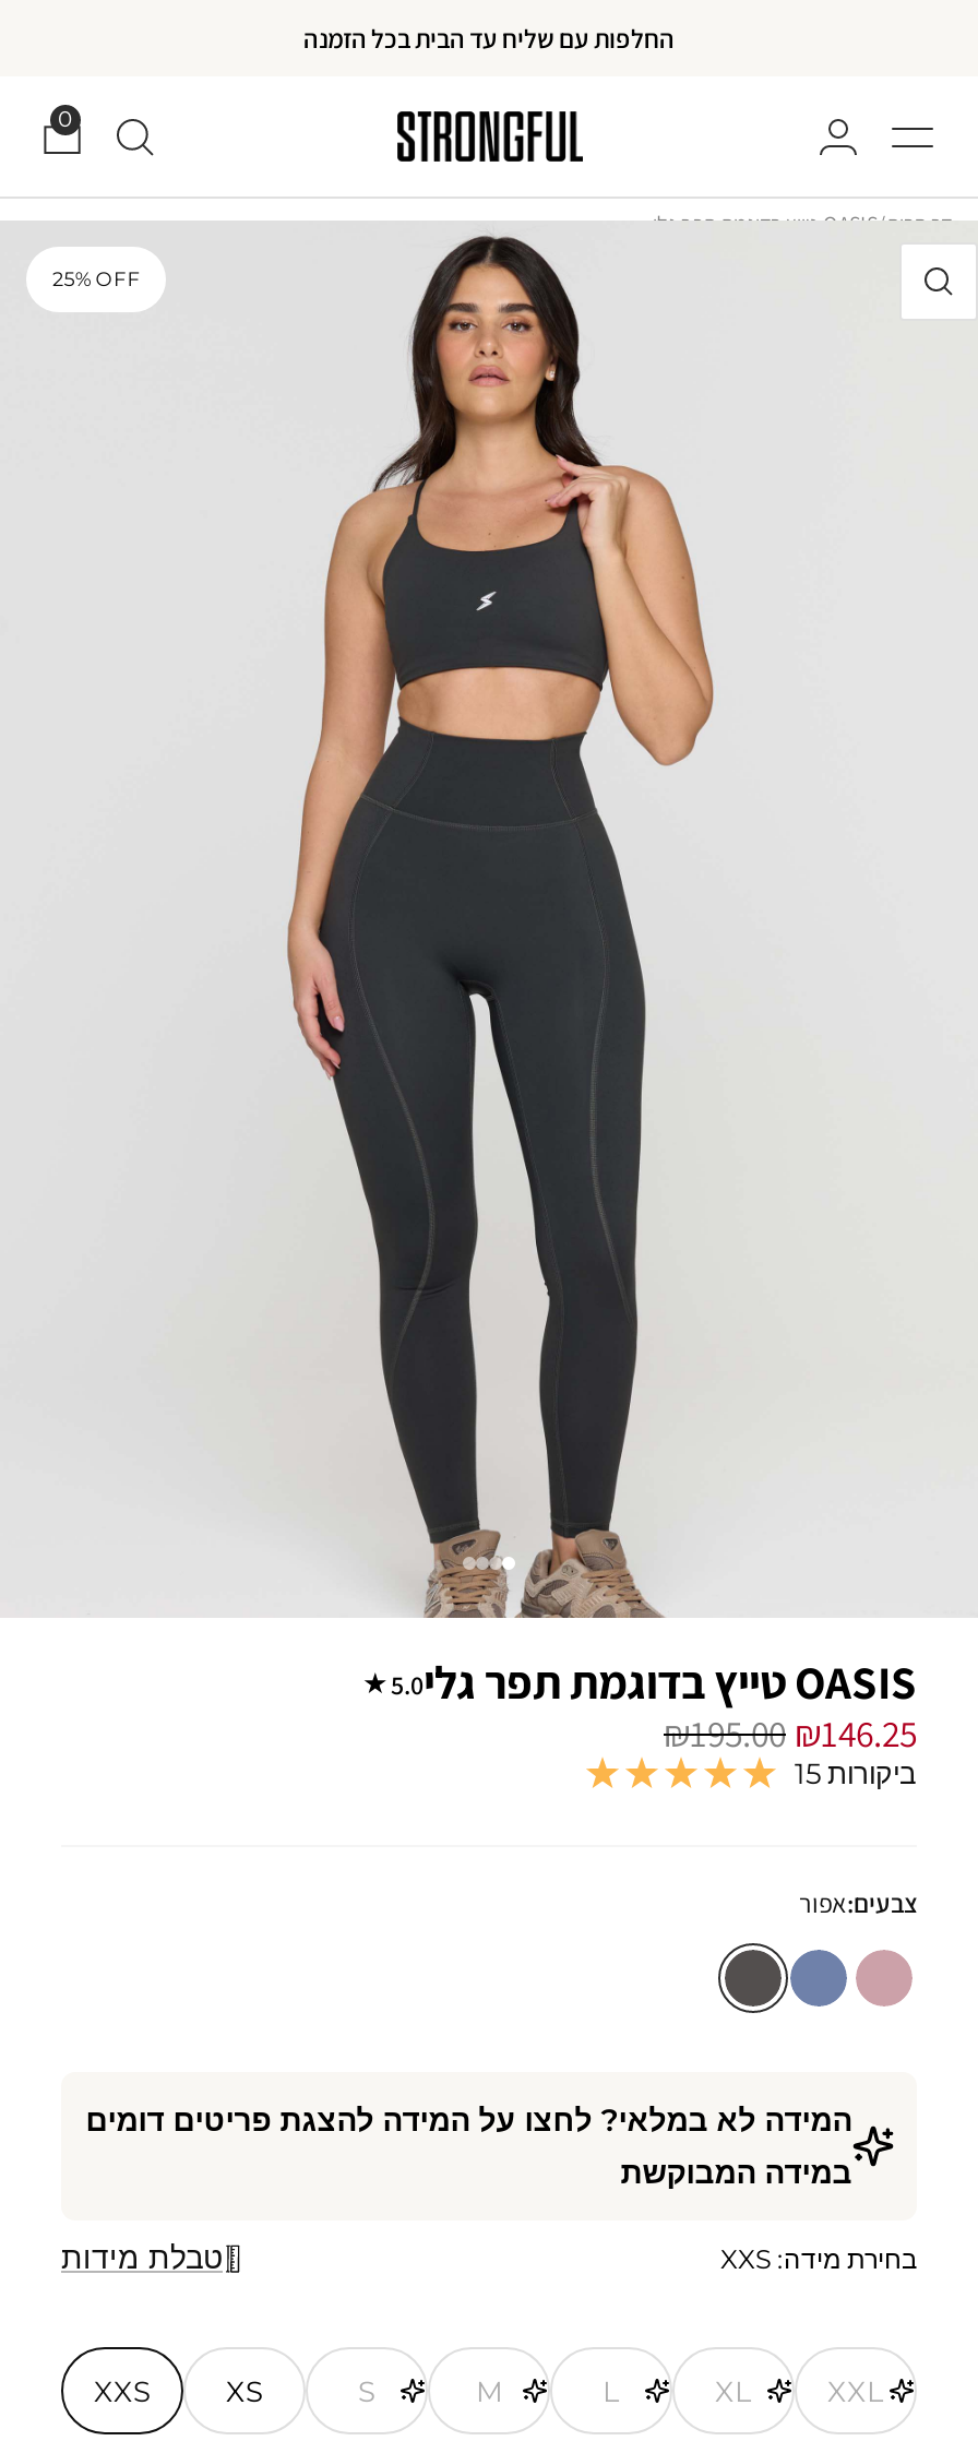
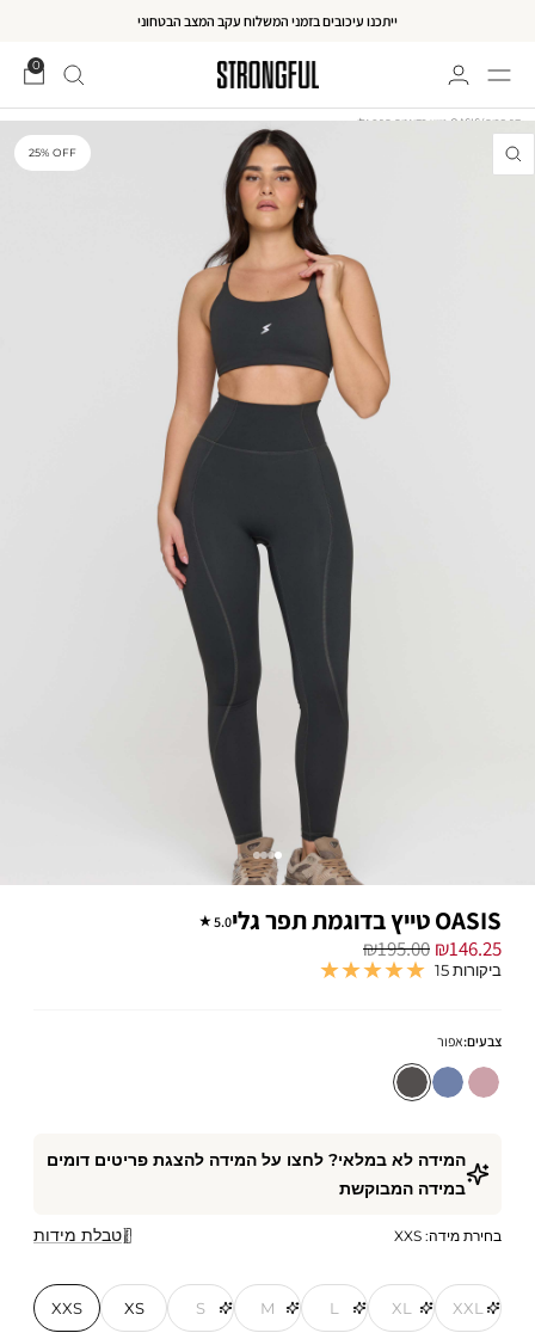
- החלפות עם שליח עד הבית בכל הזמנה
+ ייתכנו עיכובים בזמני המשלוח עקב המצב הבטחוני
